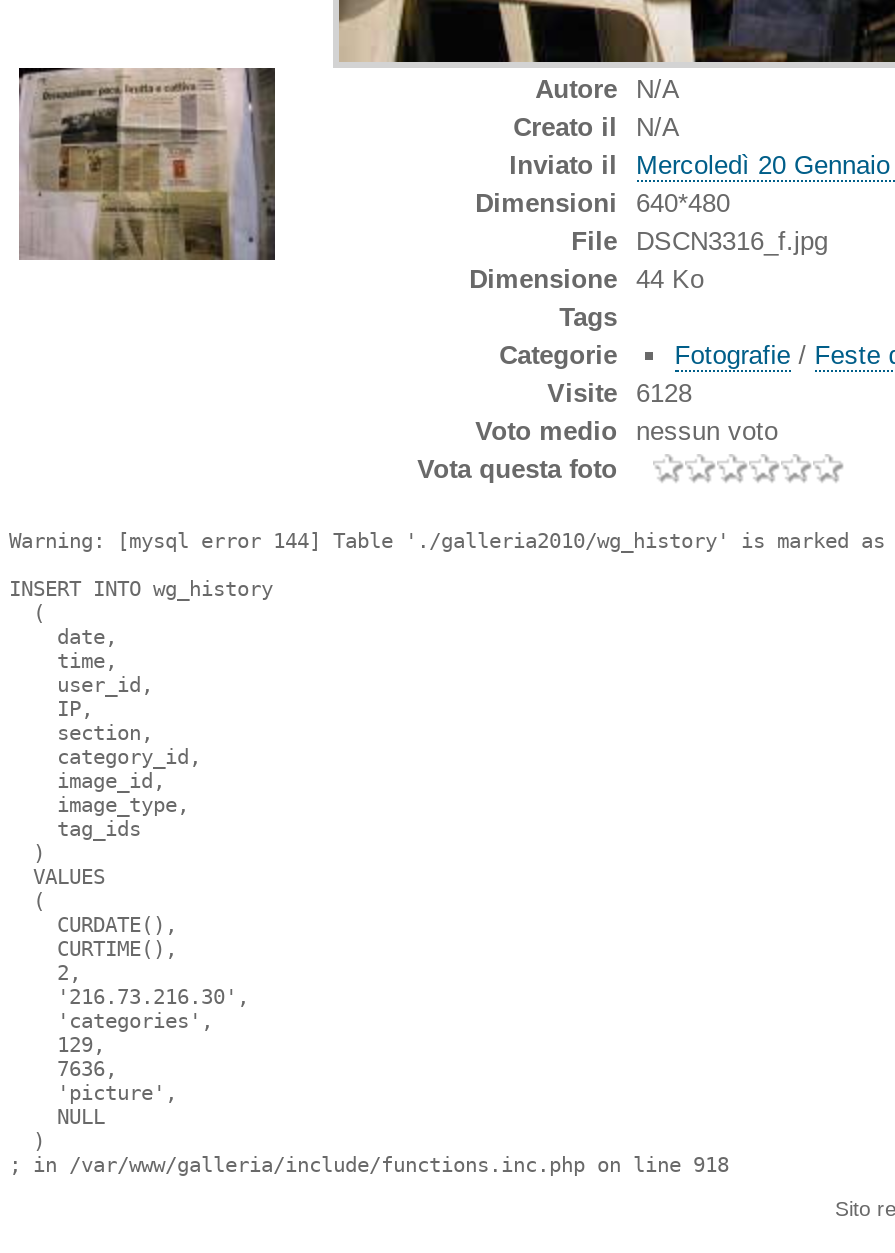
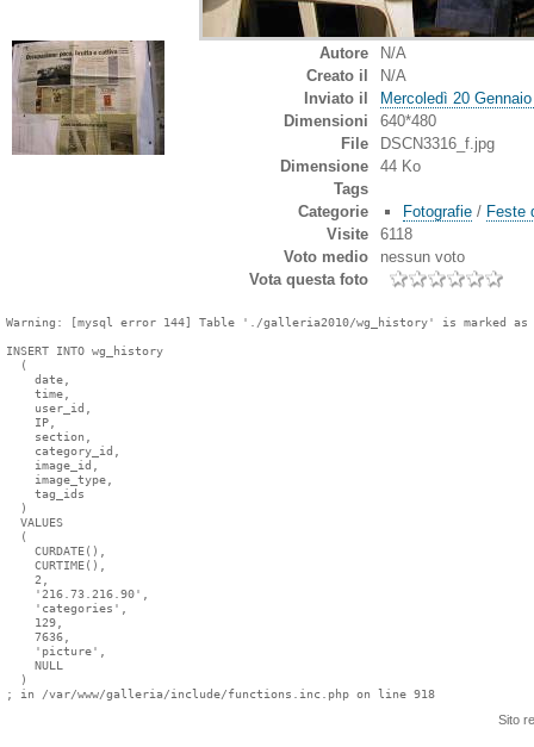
- Visite 6128
+ Visite 6118

- '216.73.216.30',
+ '216.73.216.90',
